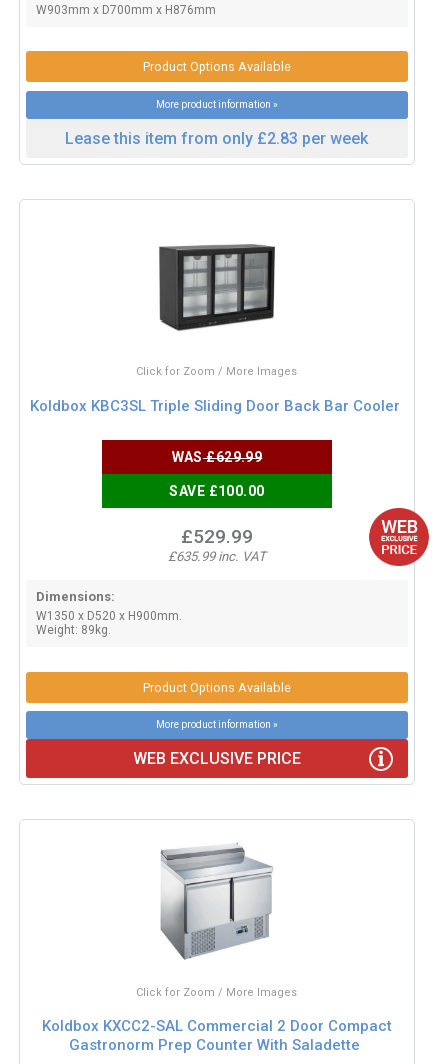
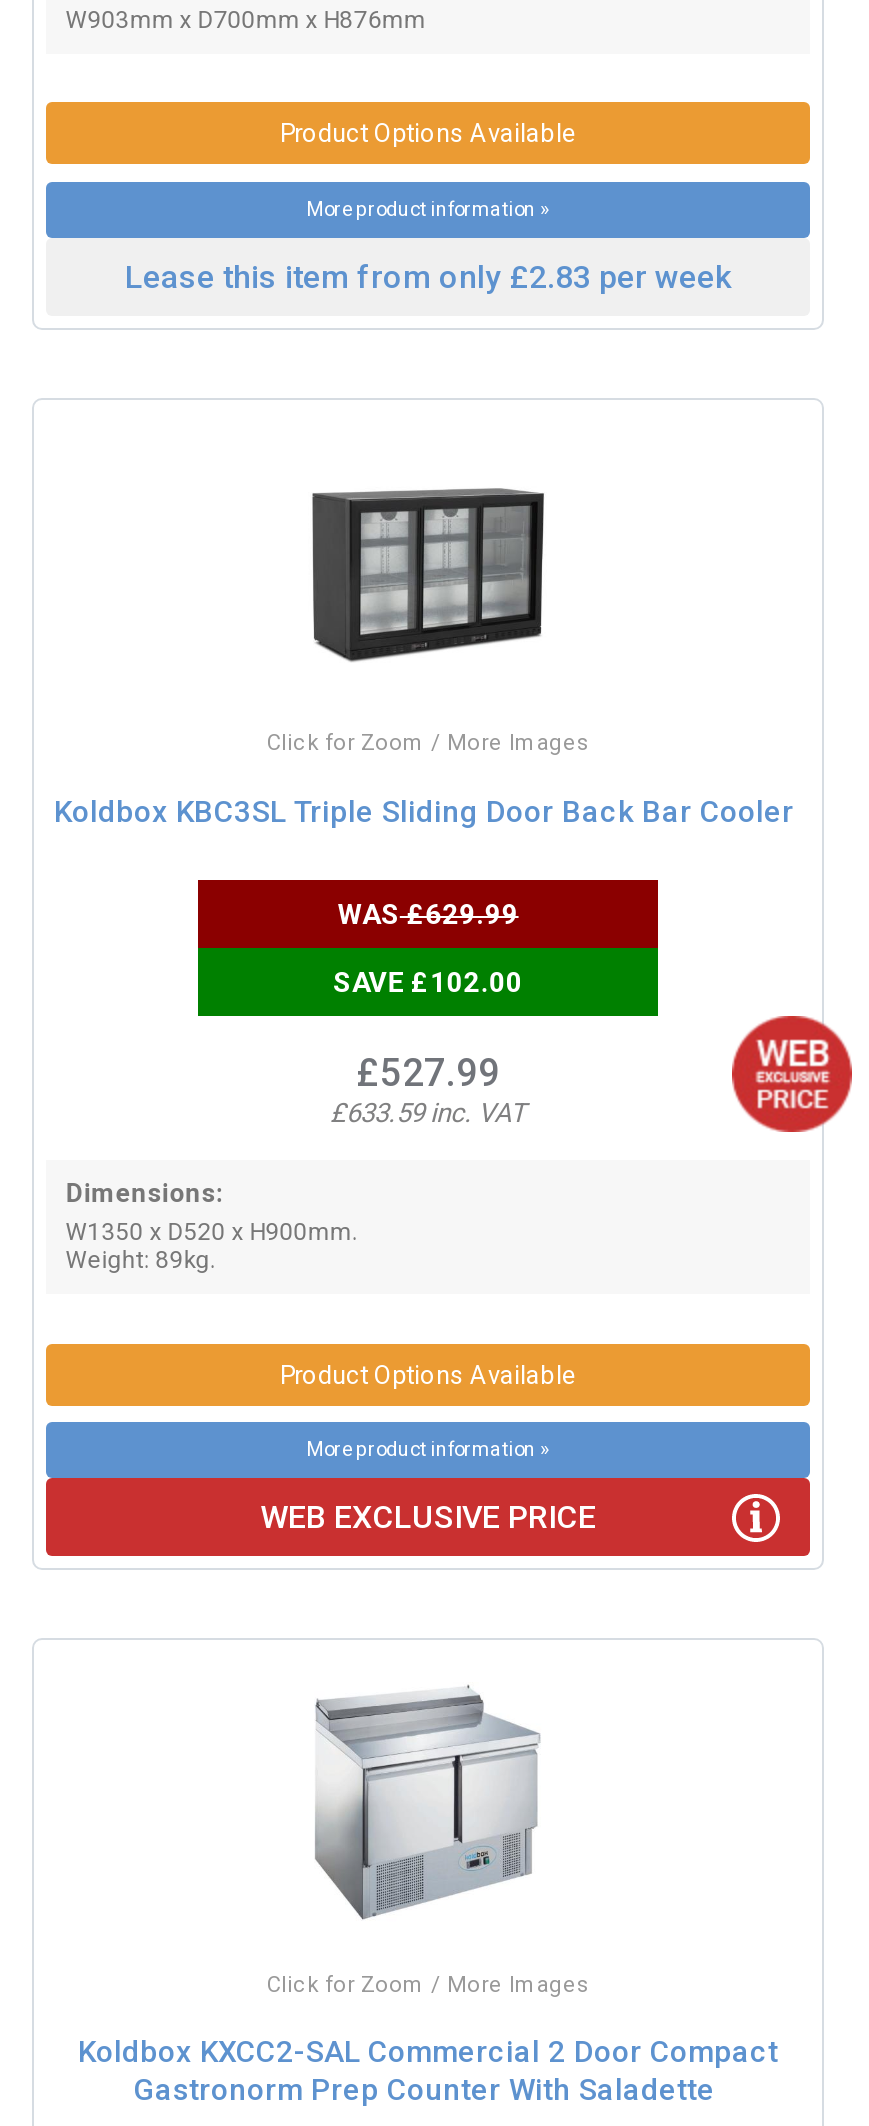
- SAVE £100.00
+ SAVE £102.00

- £529.99
+ £527.99

- £635.99 inc. VAT
+ £633.59 inc. VAT
